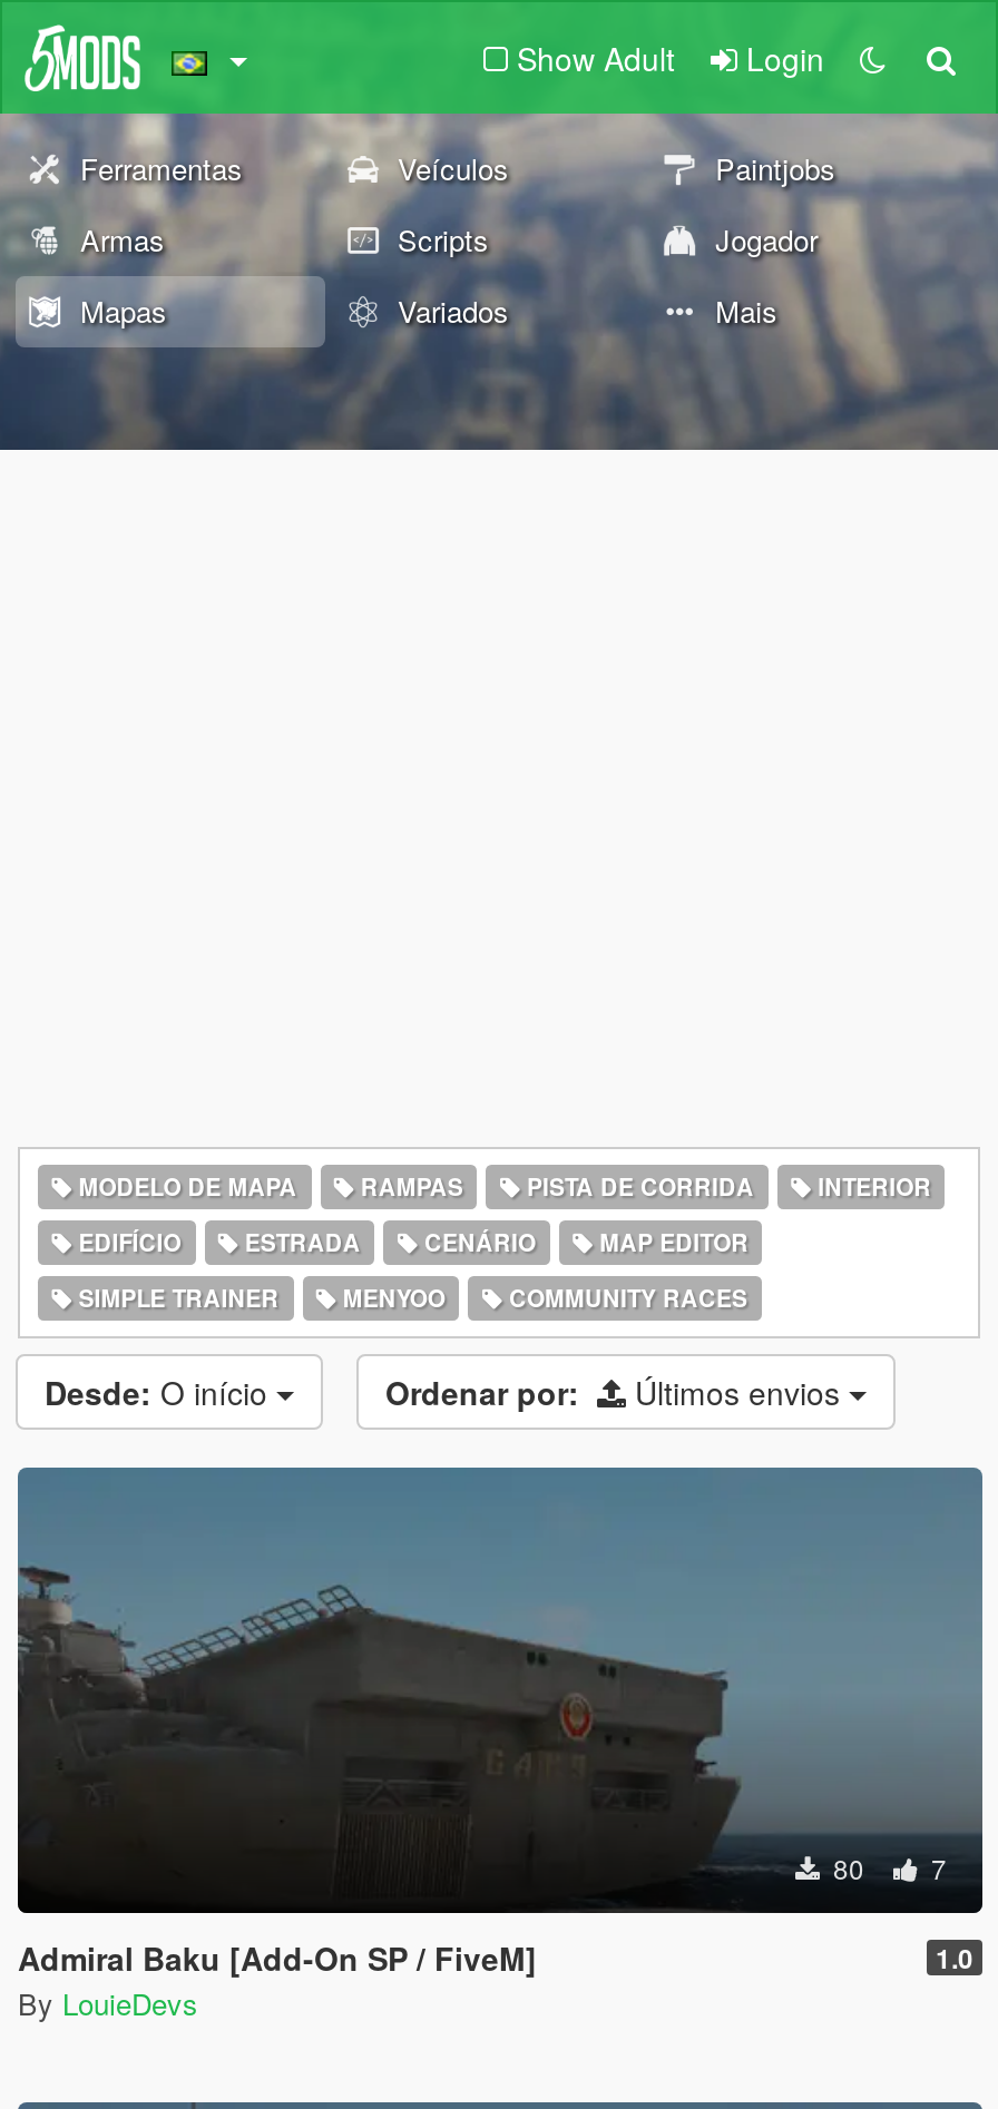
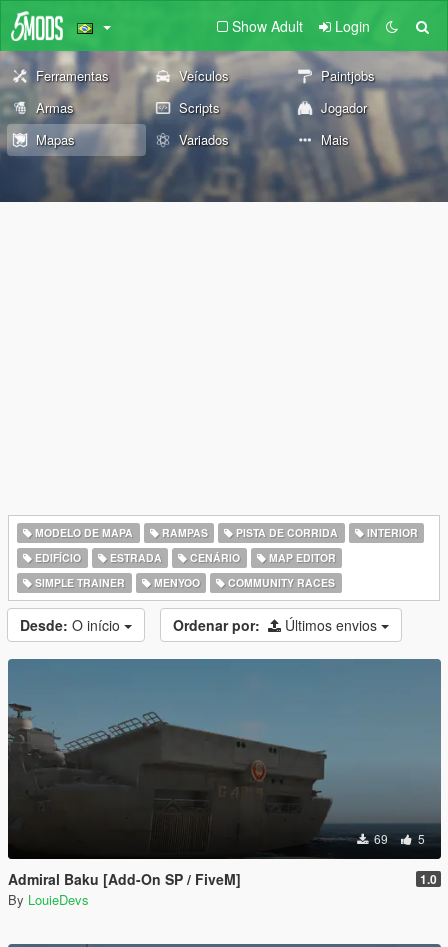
- 80
+ 69

- 7
+ 5
